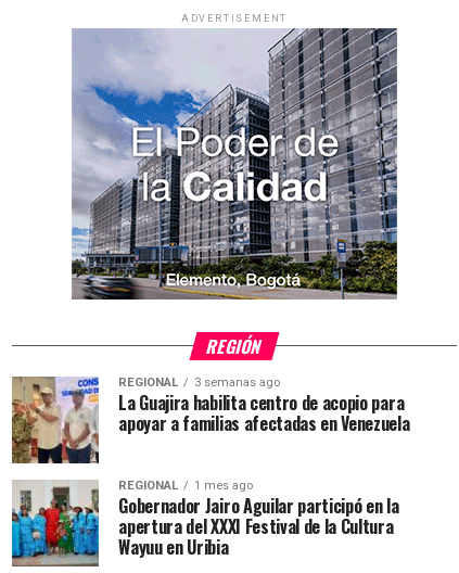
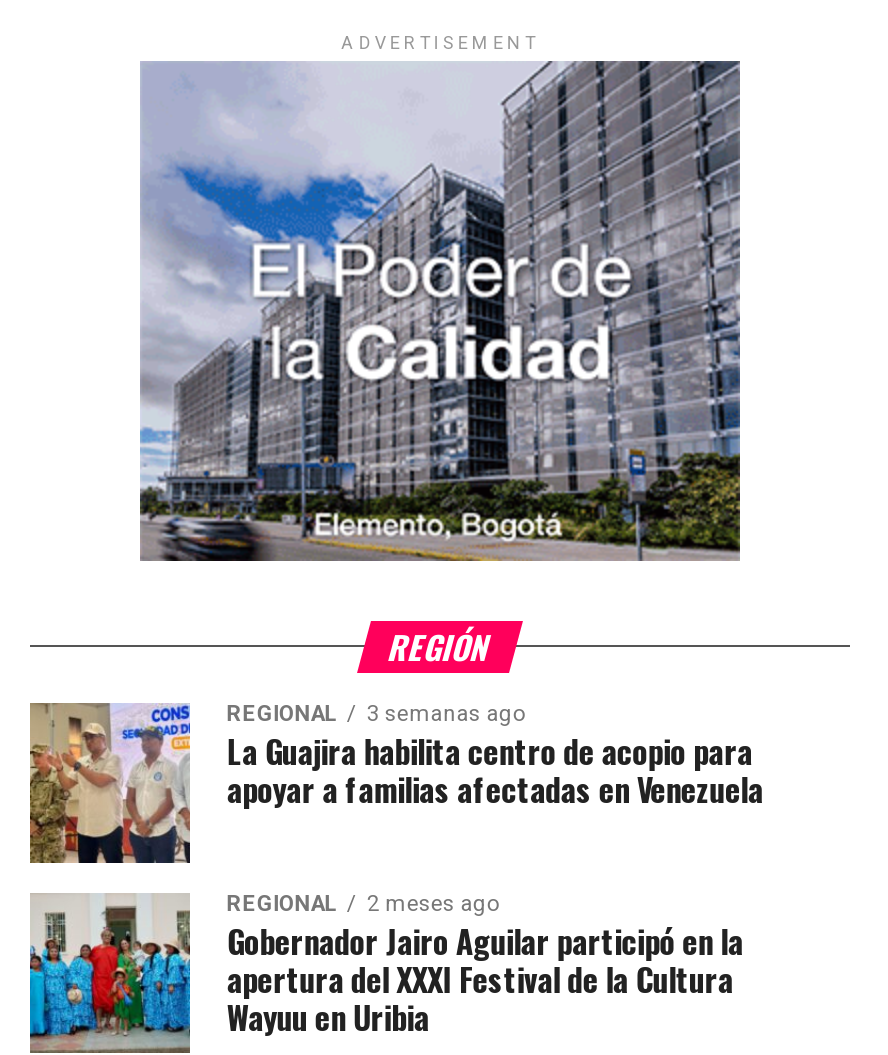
- REGIONAL 1 mes ago
+ REGIONAL 2 meses ago
